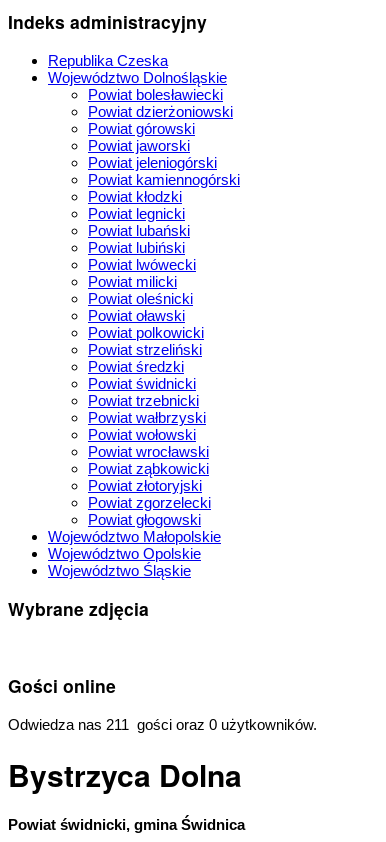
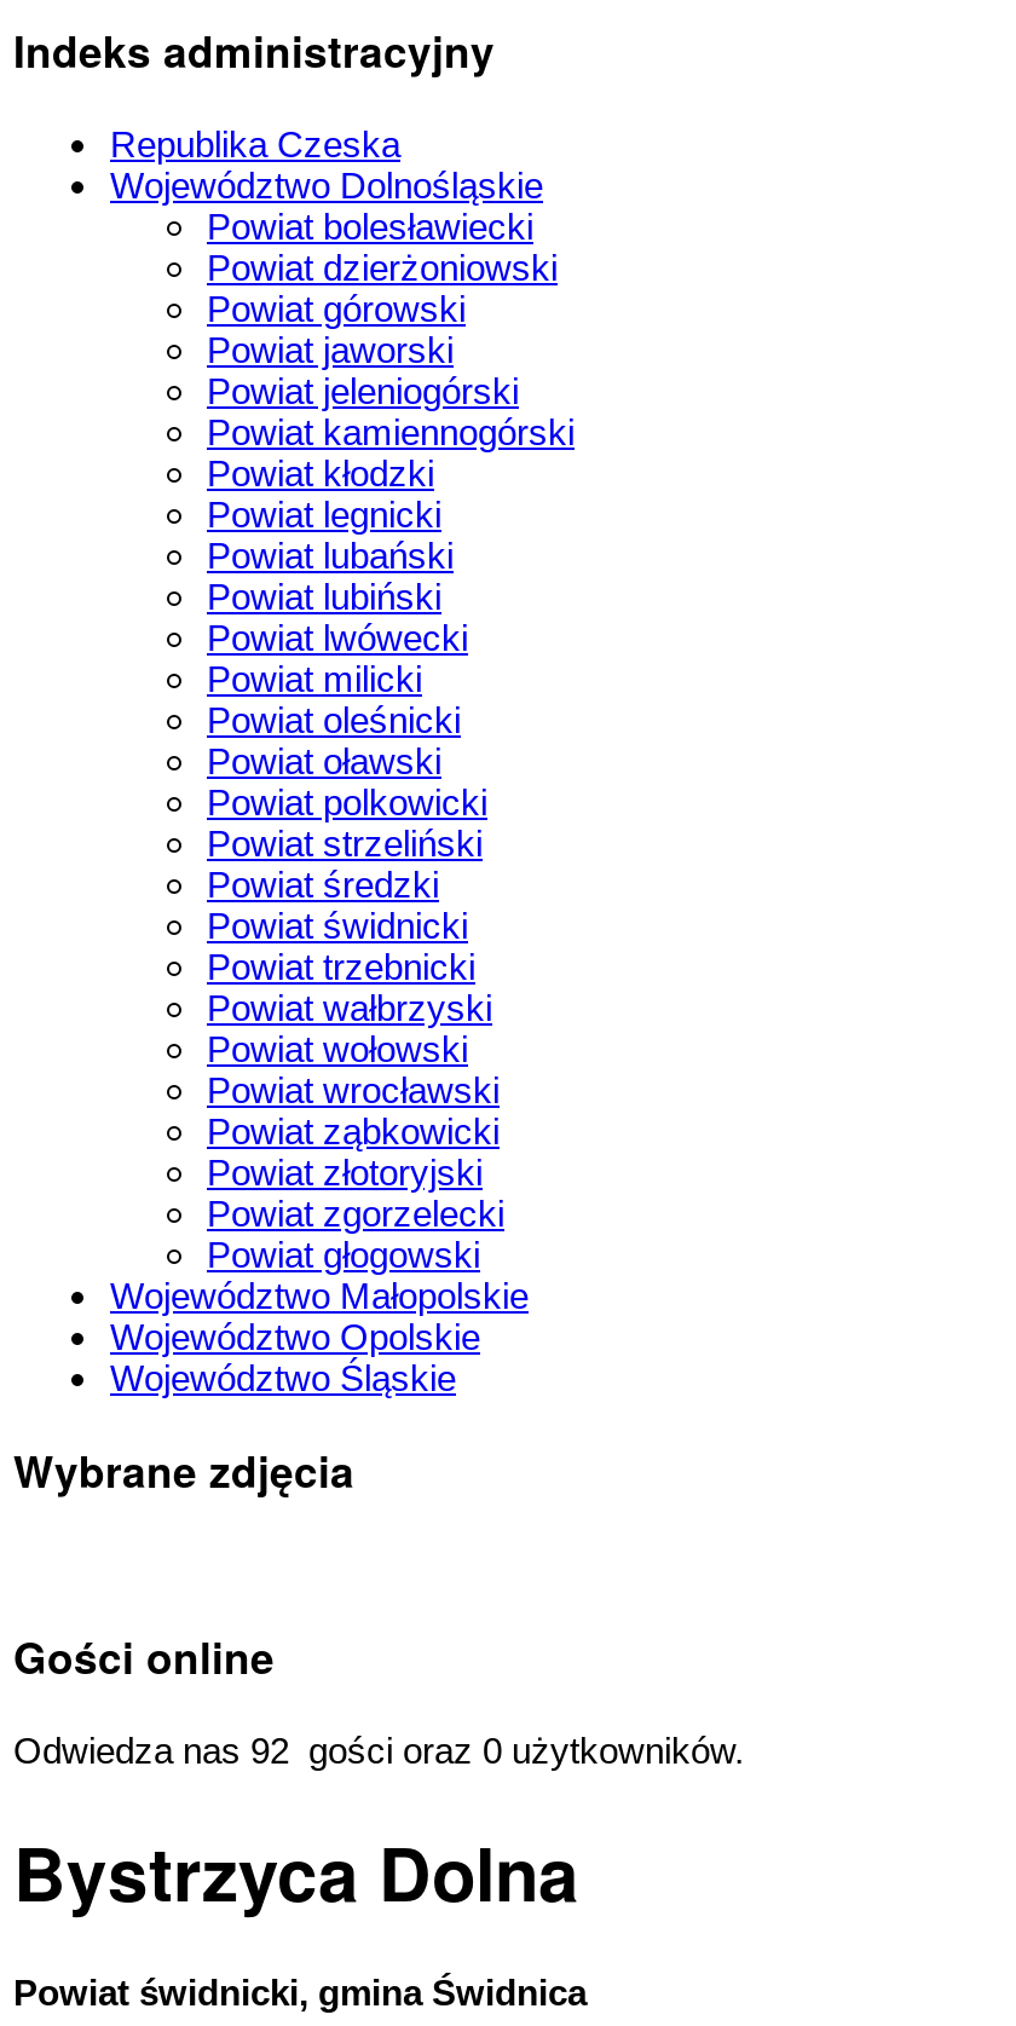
- Odwiedza nas 211 gości oraz 0 użytkowników.
+ Odwiedza nas 92 gości oraz 0 użytkowników.
